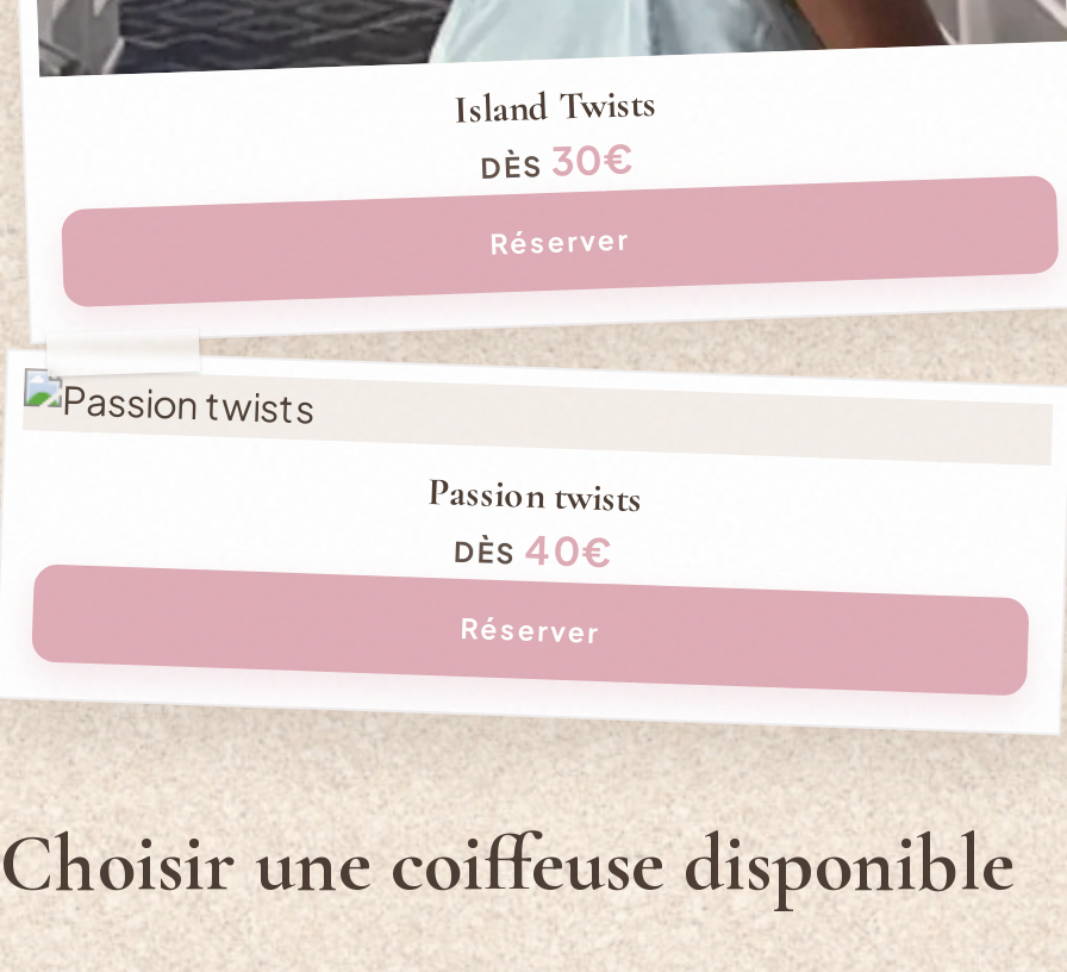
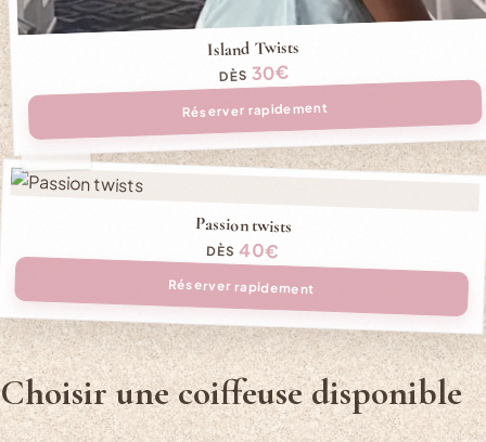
- Réserver
+ Réserver rapidement

- Réserver
+ Réserver rapidement
